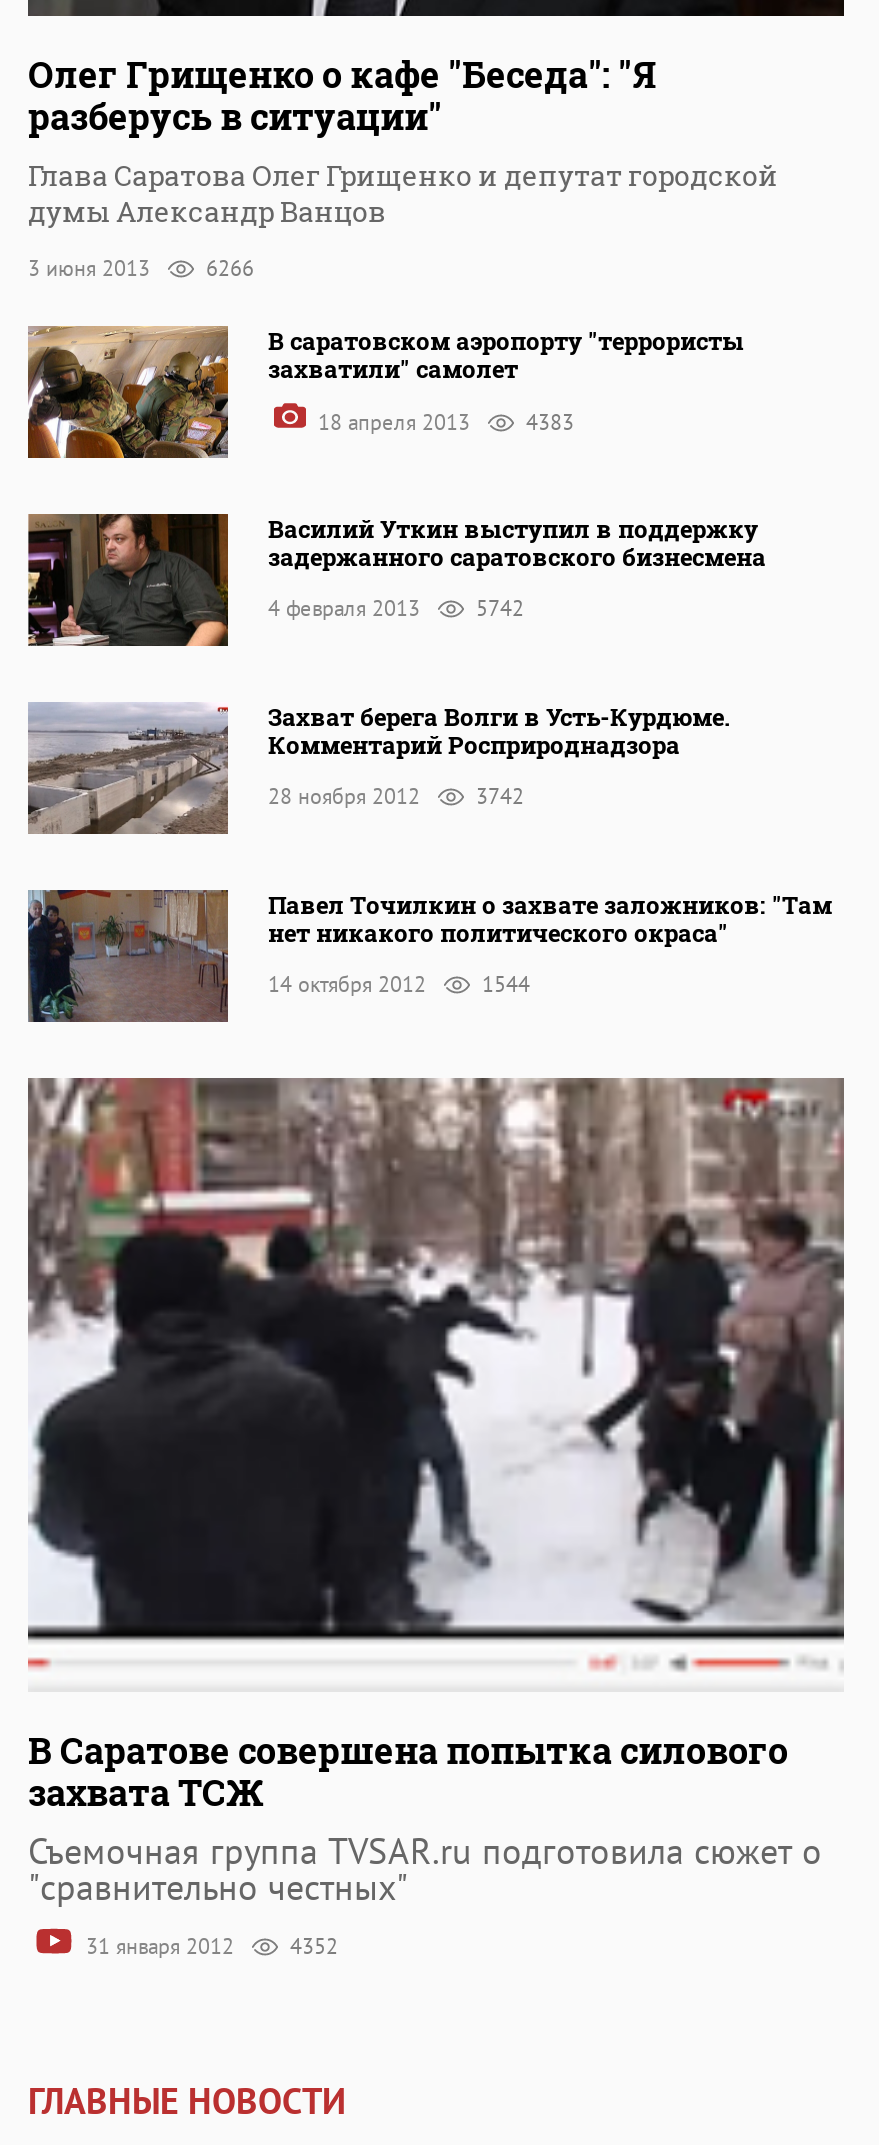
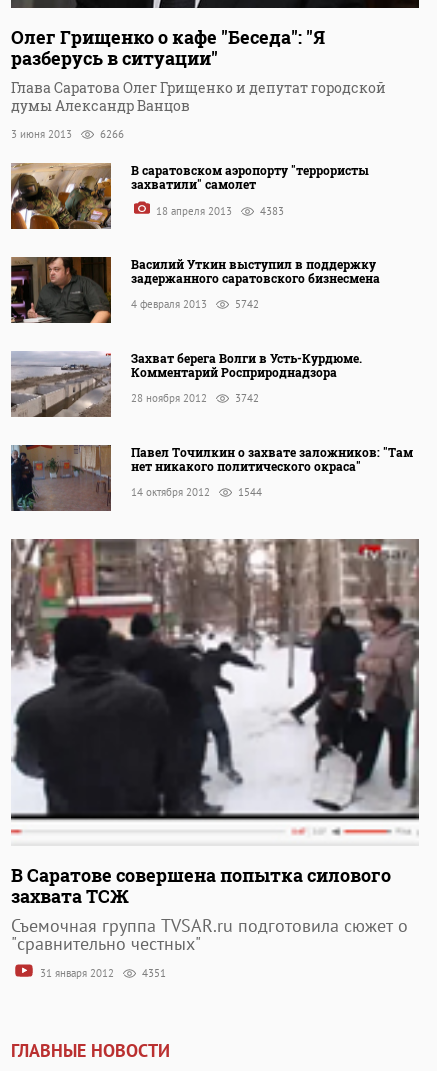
- 4352
+ 4351
